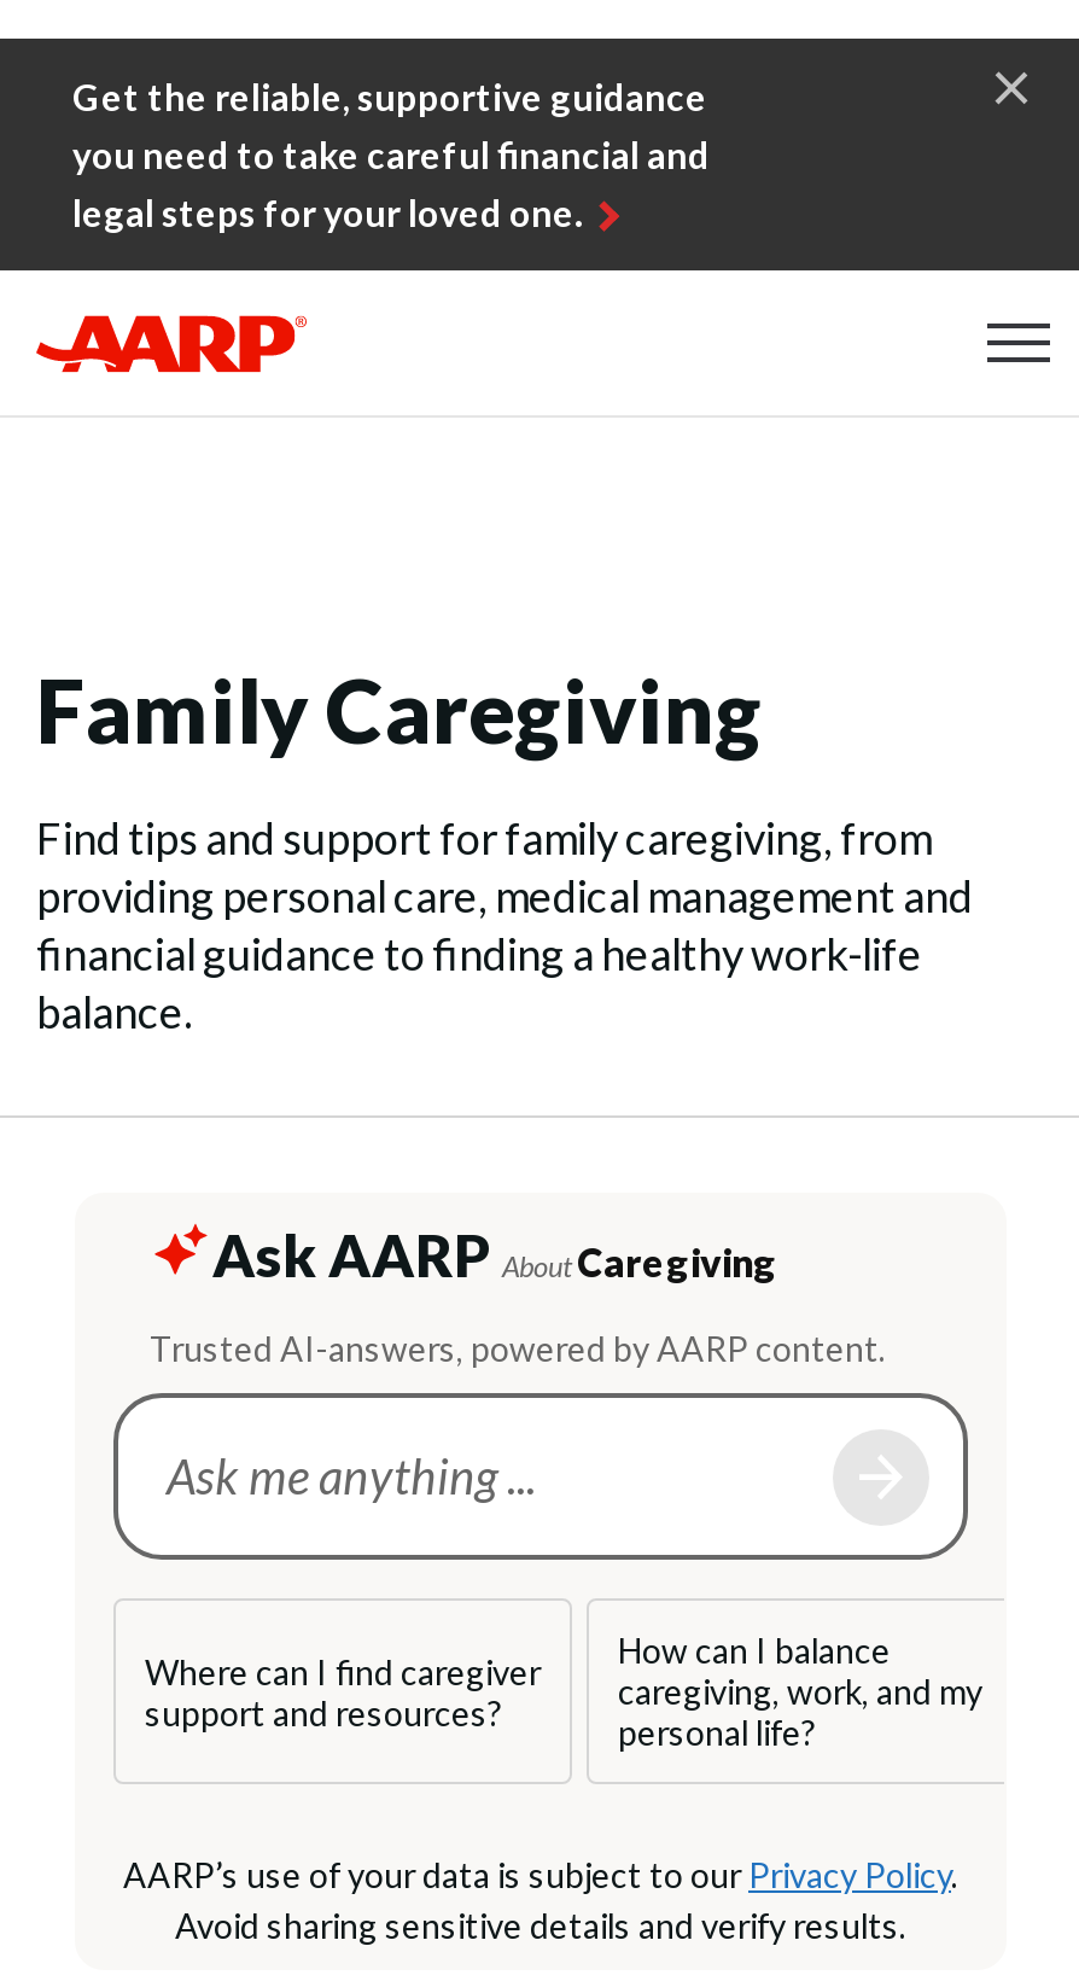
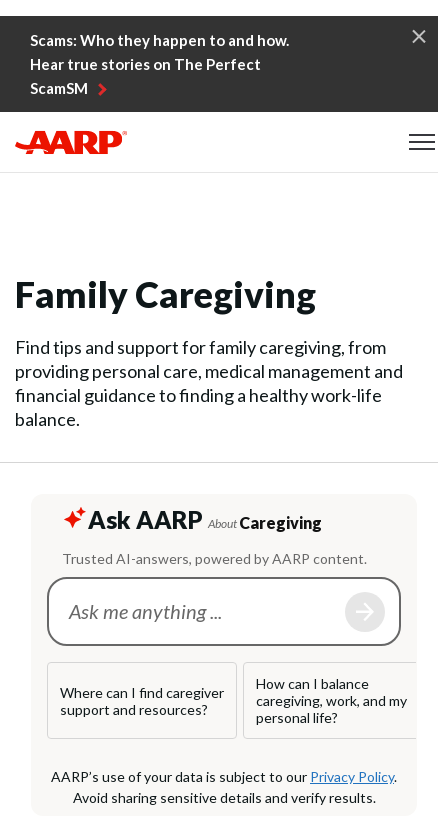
- Get the reliable, supportive guidance
- you need to take careful financial and
- legal steps for your loved one.
+ Scams: Who they happen to and how.
+ Hear true stories on The Perfect
+ ScamSM
